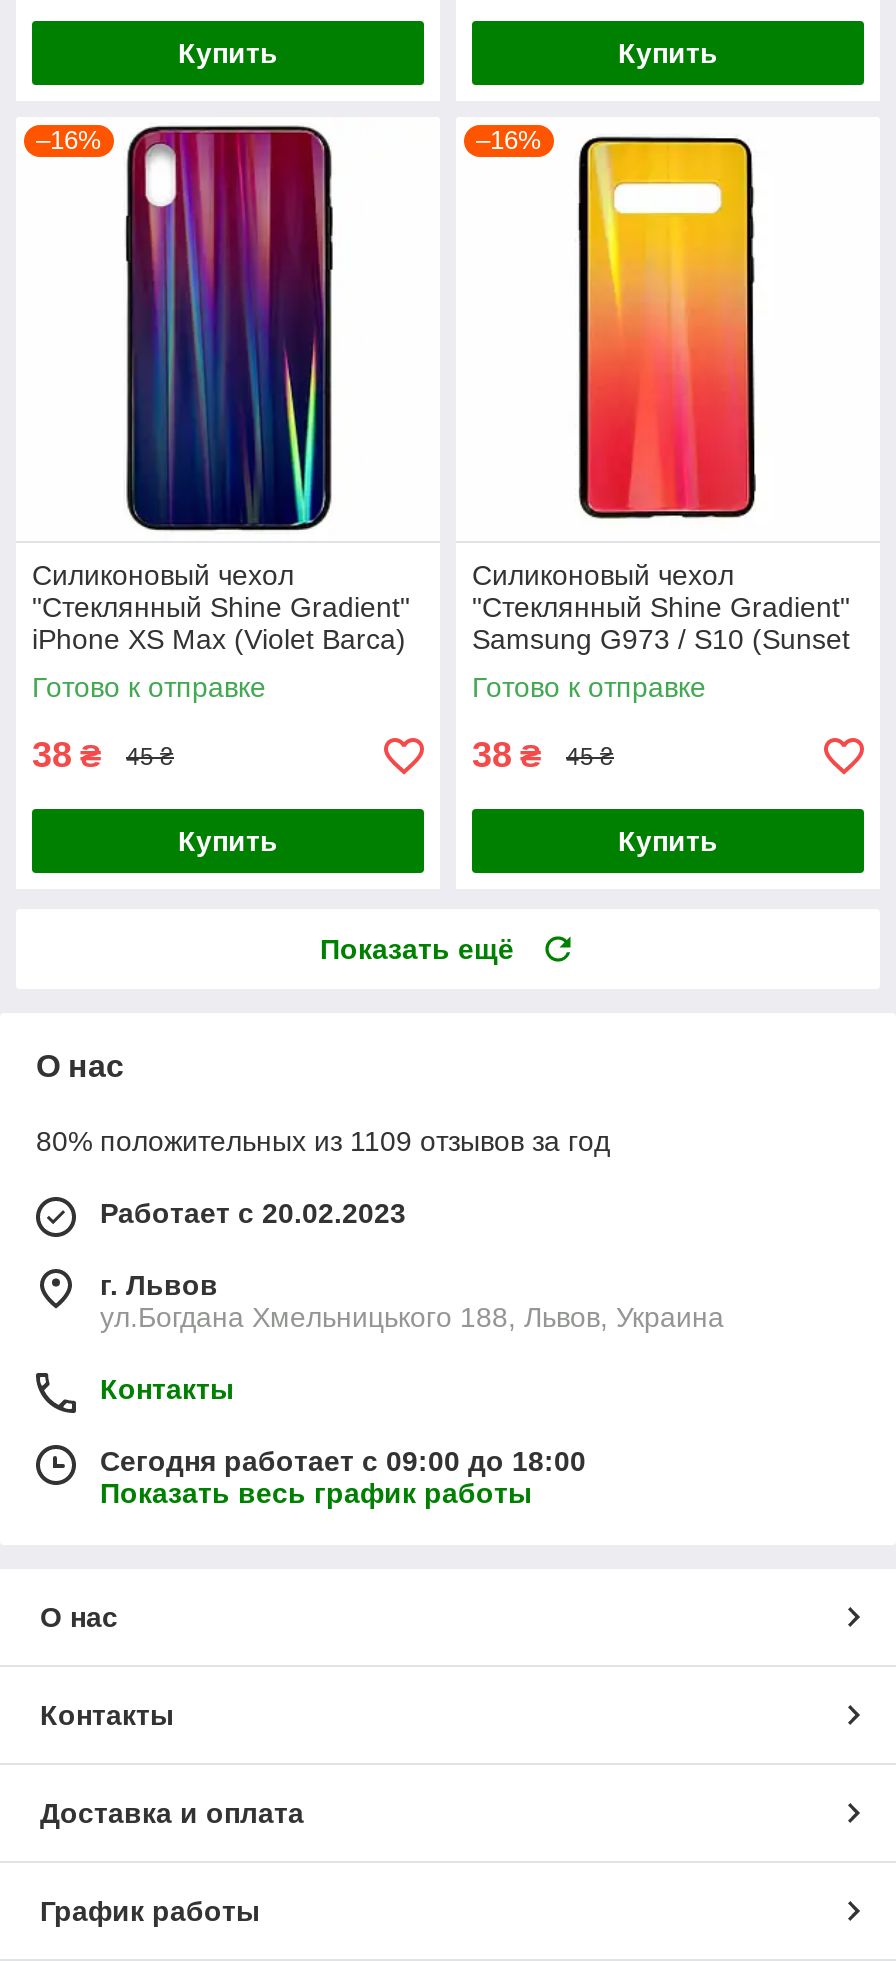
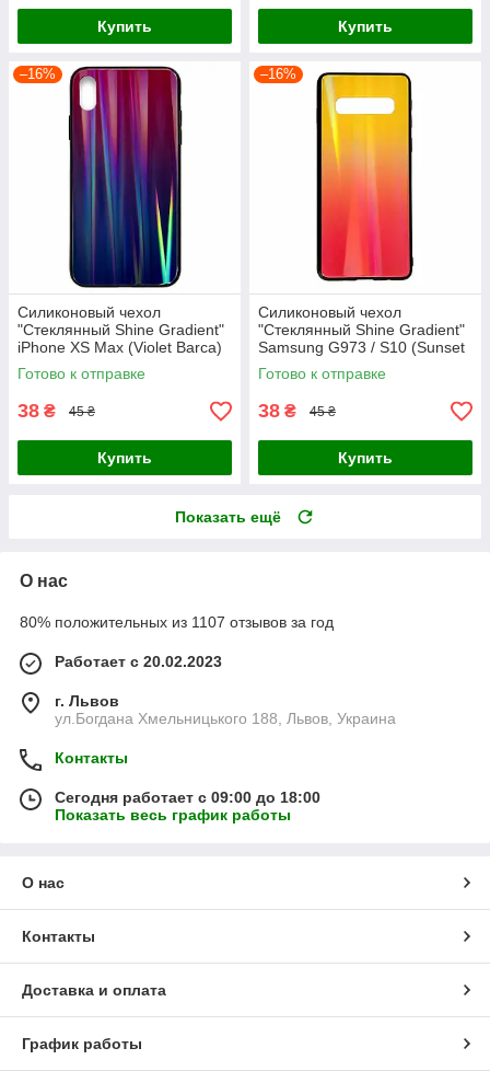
- 80% положительных из 1109 отзывов за год
+ 80% положительных из 1107 отзывов за год
